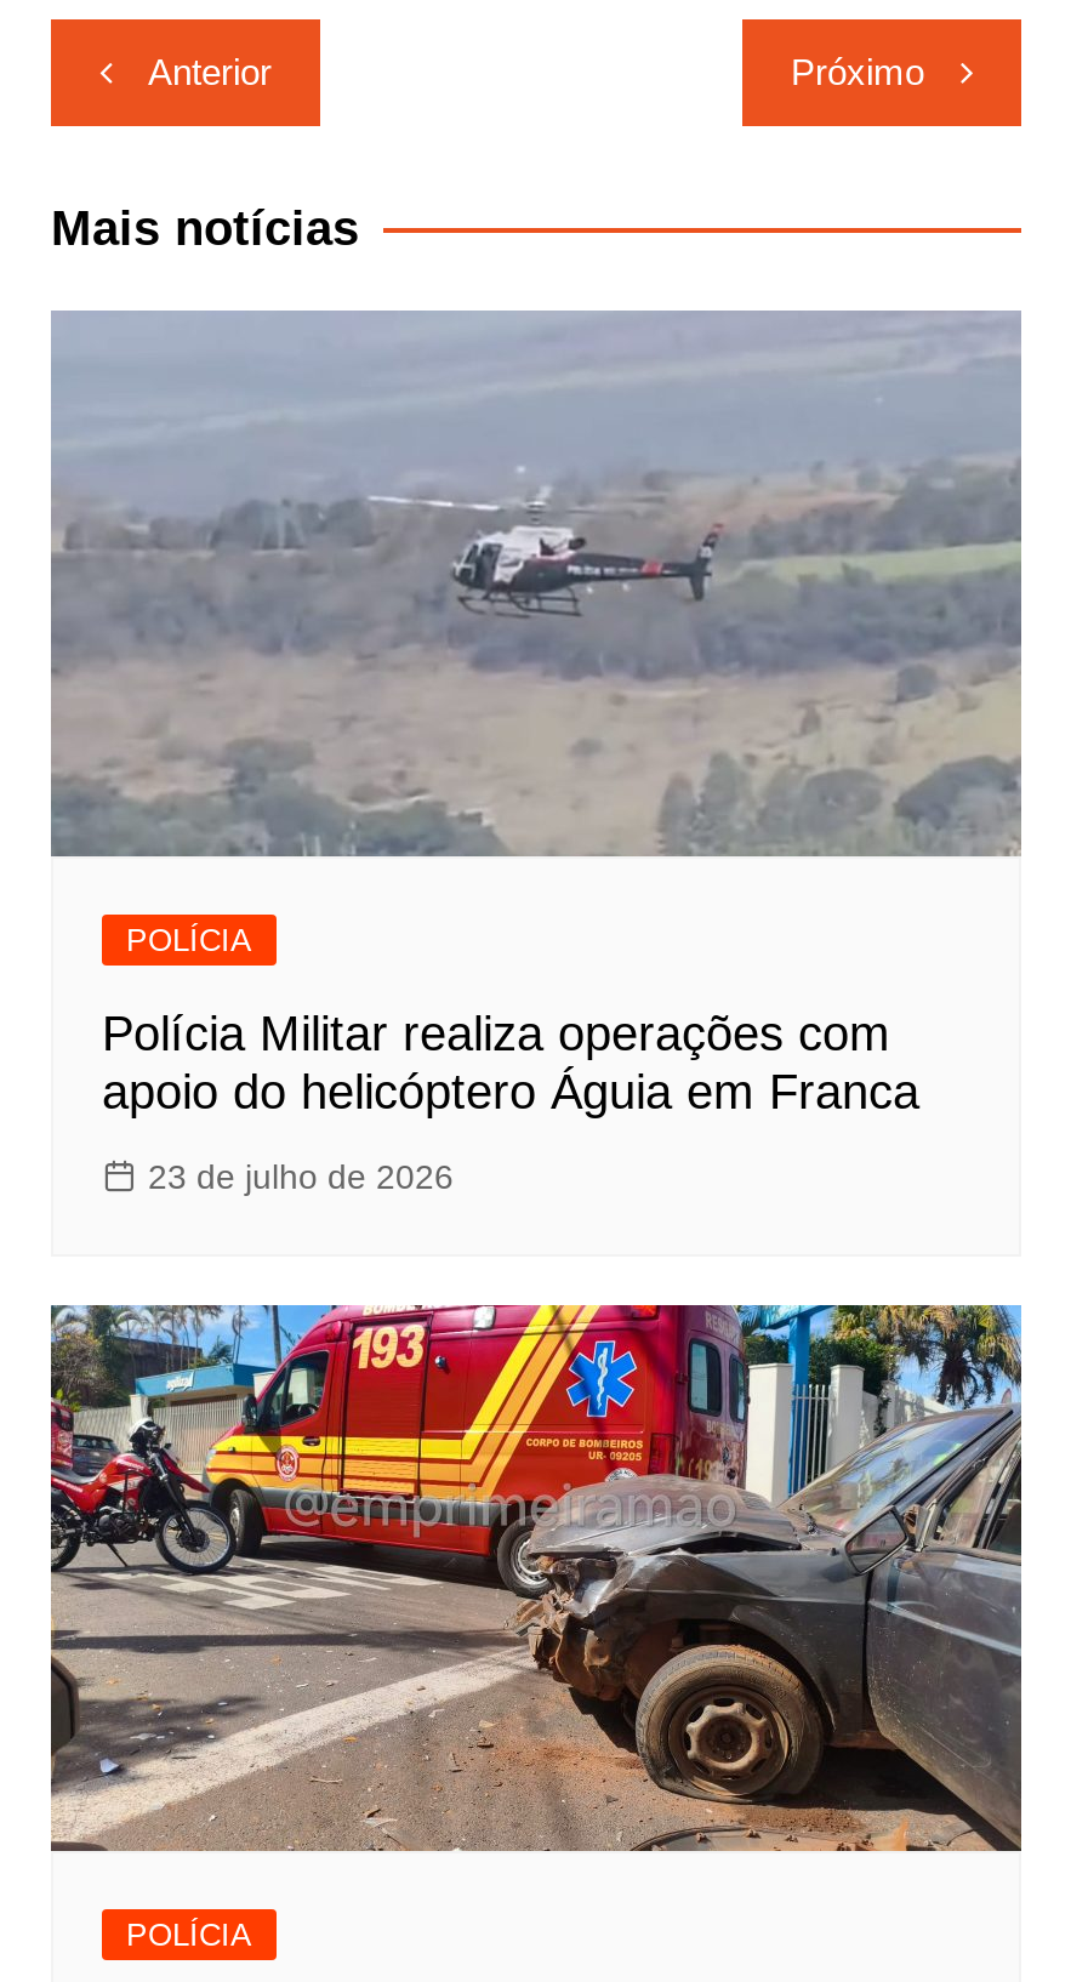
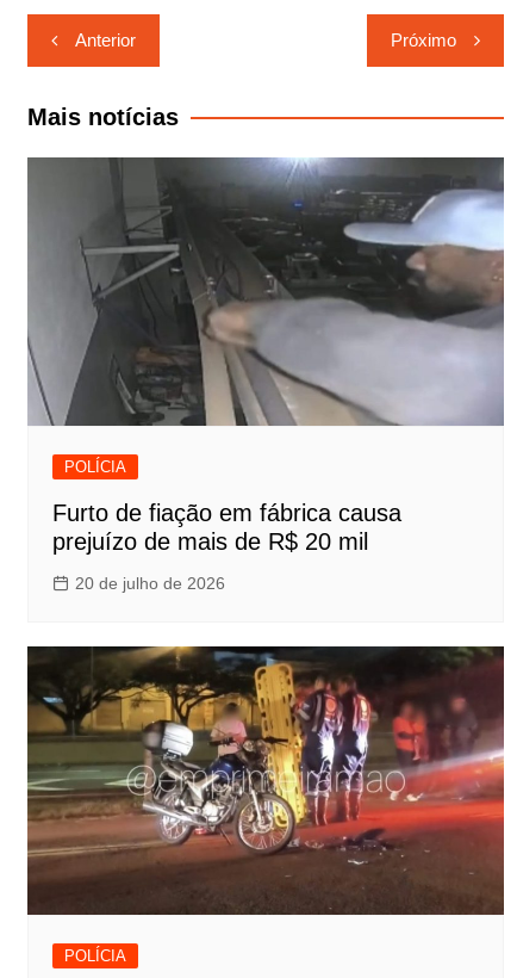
- [image]
+ [image]

- Polícia Militar realiza operações com
- apoio do helicóptero Águia em Franca
+ Furto de fiação em fábrica causa
+ prejuízo de mais de R$ 20 mil

- 23 de julho de 2026
+ 20 de julho de 2026

- [image]
+ [image]
